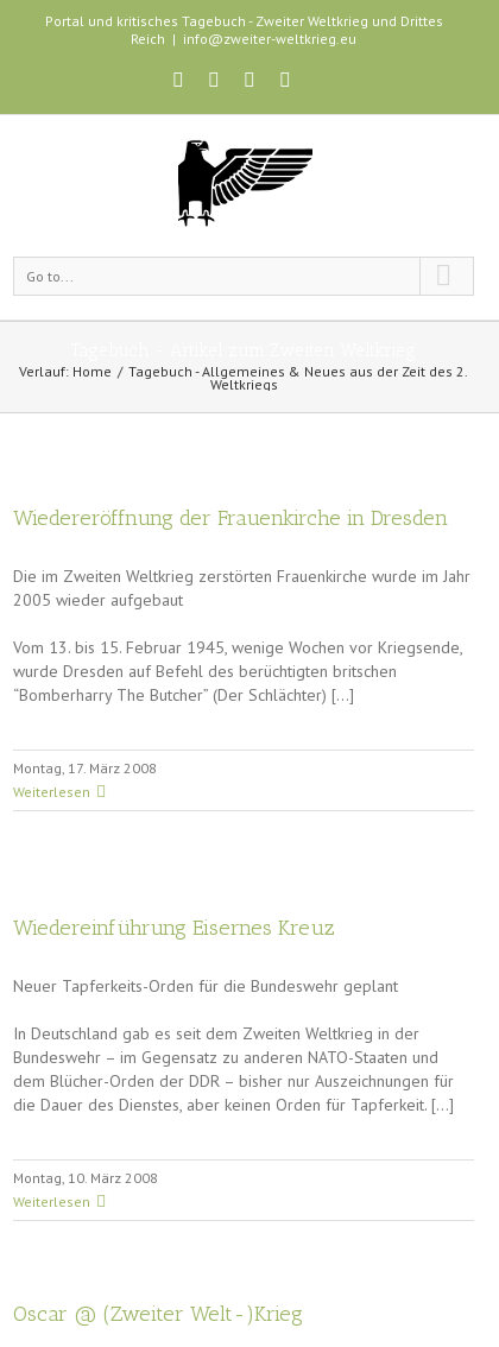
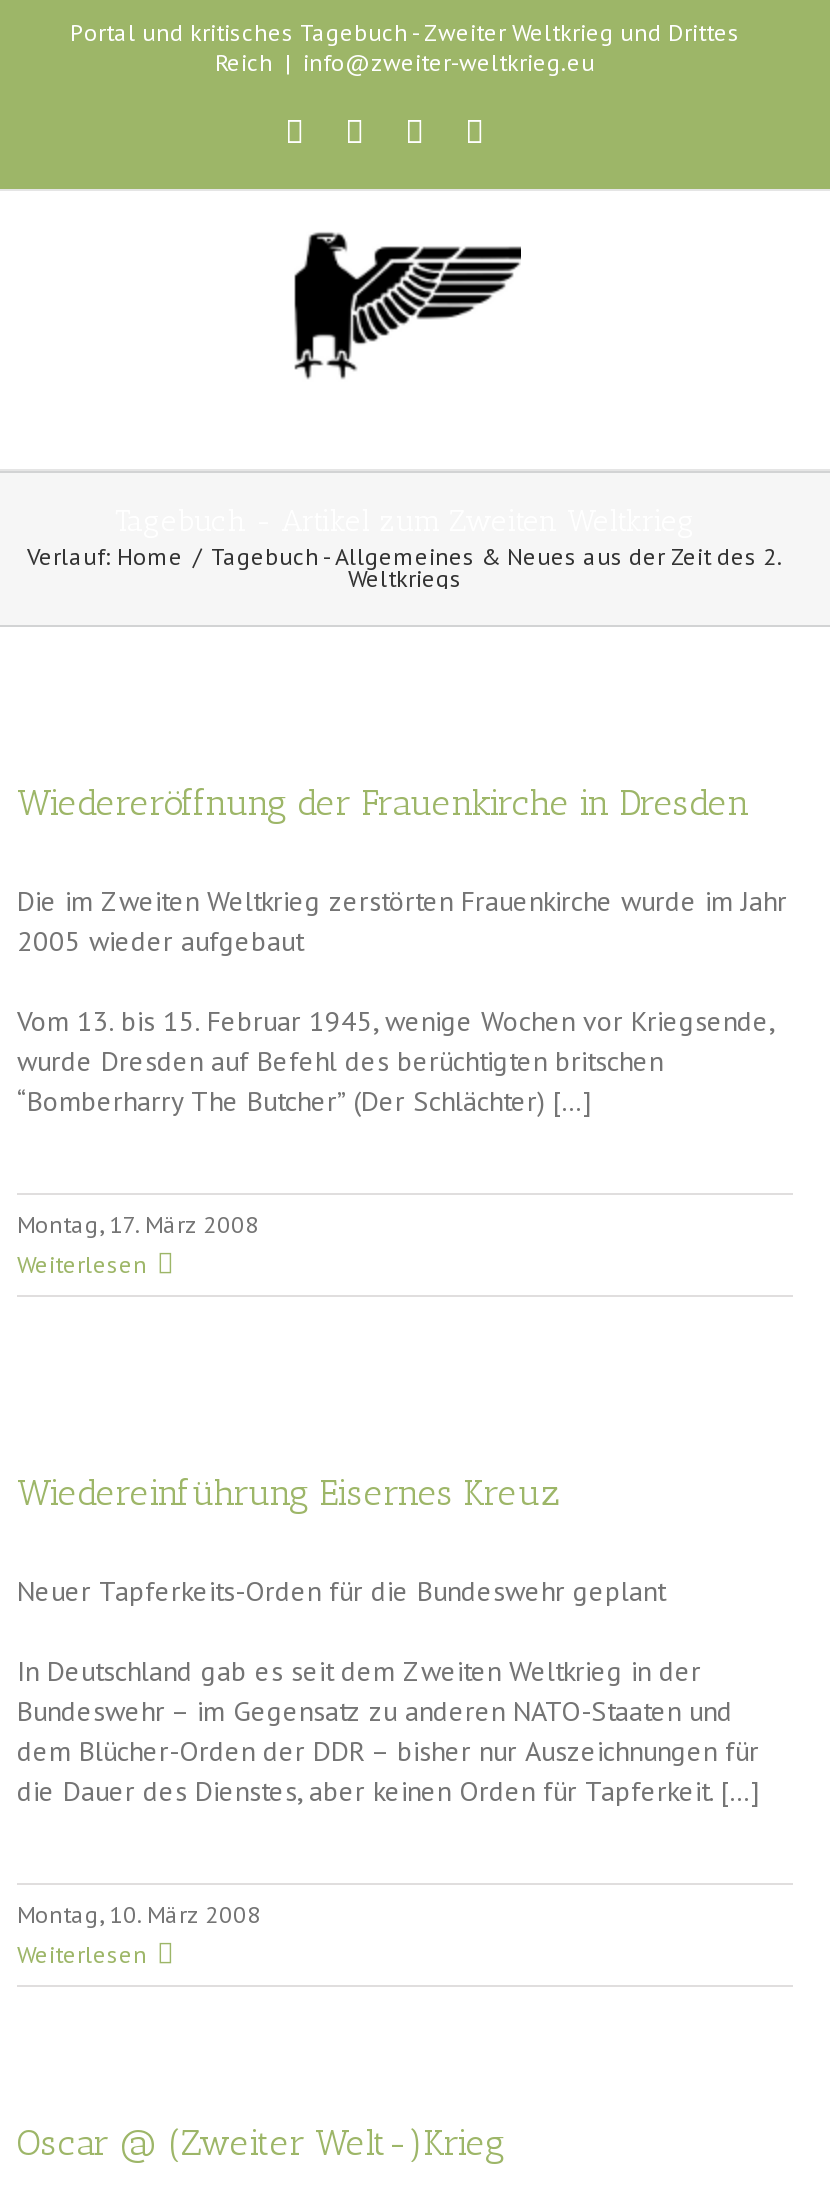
- Go to...
